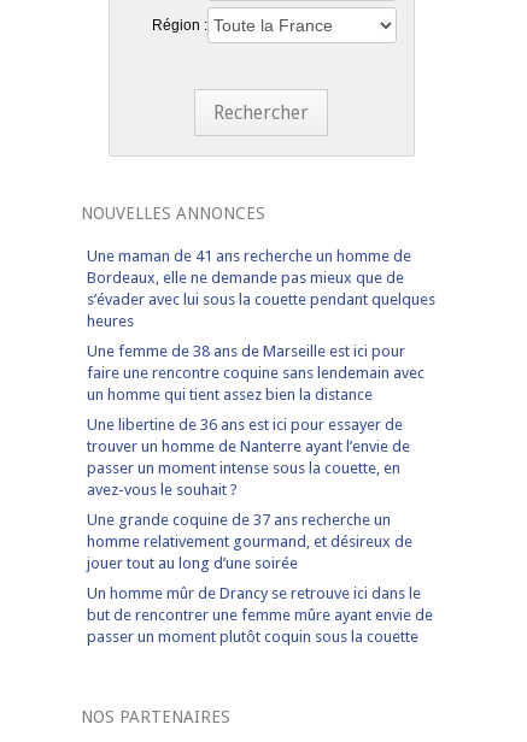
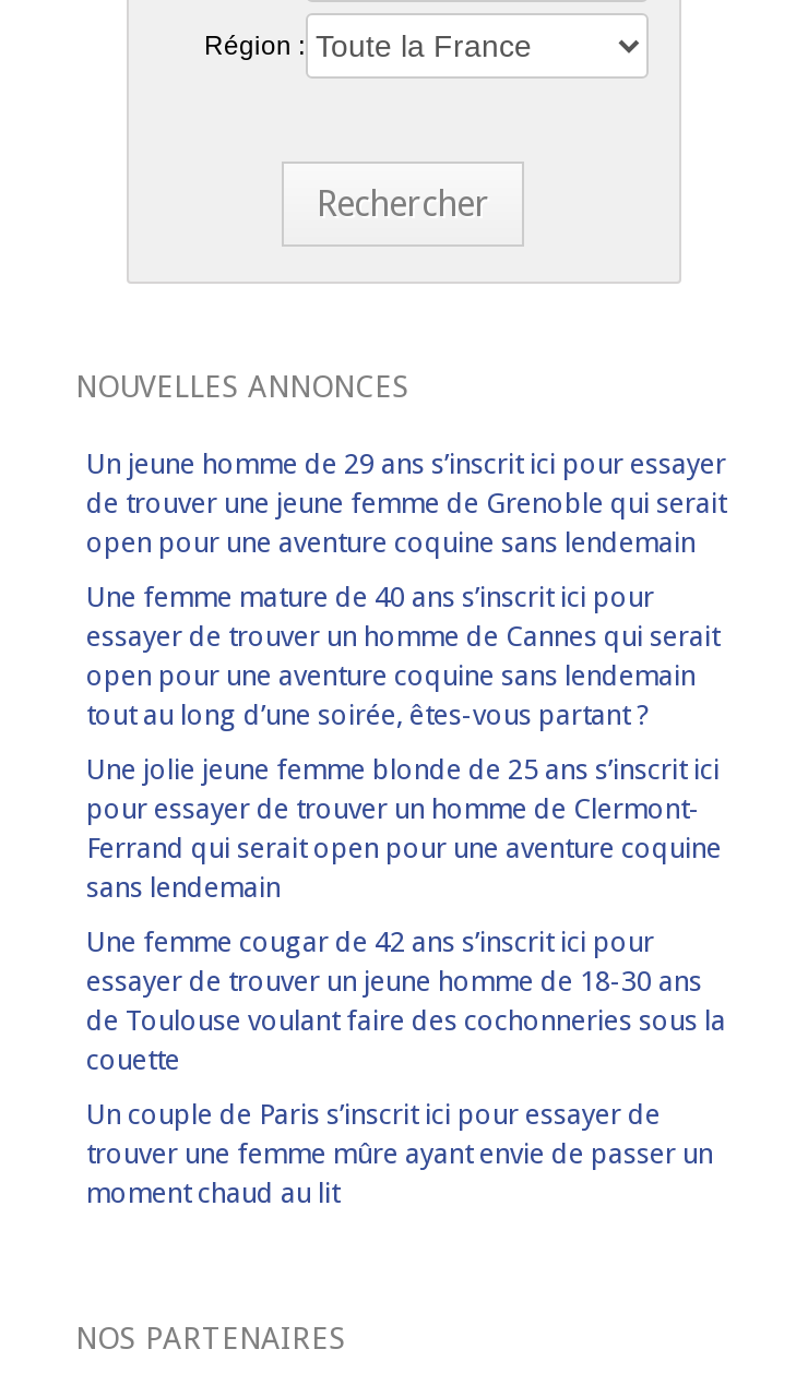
- Une maman de 41 ans recherche un homme de
- Bordeaux, elle ne demande pas mieux que de
- s’évader avec lui sous la couette pendant quelques
- heures
+ Un jeune homme de 29 ans s’inscrit ici pour essayer
+ de trouver une jeune femme de Grenoble qui serait
+ open pour une aventure coquine sans lendemain

- Une femme de 38 ans de Marseille est ici pour
- faire une rencontre coquine sans lendemain avec
- un homme qui tient assez bien la distance
+ Une femme mature de 40 ans s’inscrit ici pour
+ essayer de trouver un homme de Cannes qui serait
+ open pour une aventure coquine sans lendemain
+ tout au long d’une soirée, êtes-vous partant ?

- Une libertine de 36 ans est ici pour essayer de
- trouver un homme de Nanterre ayant l’envie de
- passer un moment intense sous la couette, en
- avez-vous le souhait ?
+ Une jolie jeune femme blonde de 25 ans s’inscrit ici
+ pour essayer de trouver un homme de Clermont-
+ Ferrand qui serait open pour une aventure coquine
+ sans lendemain

- Une grande coquine de 37 ans recherche un
- homme relativement gourmand, et désireux de
- jouer tout au long d’une soirée
+ Une femme cougar de 42 ans s’inscrit ici pour
+ essayer de trouver un jeune homme de 18-30 ans
+ de Toulouse voulant faire des cochonneries sous la
+ couette

- Un homme mûr de Drancy se retrouve ici dans le
- but de rencontrer une femme mûre ayant envie de
- passer un moment plutôt coquin sous la couette
+ Un couple de Paris s’inscrit ici pour essayer de
+ trouver une femme mûre ayant envie de passer un
+ moment chaud au lit
